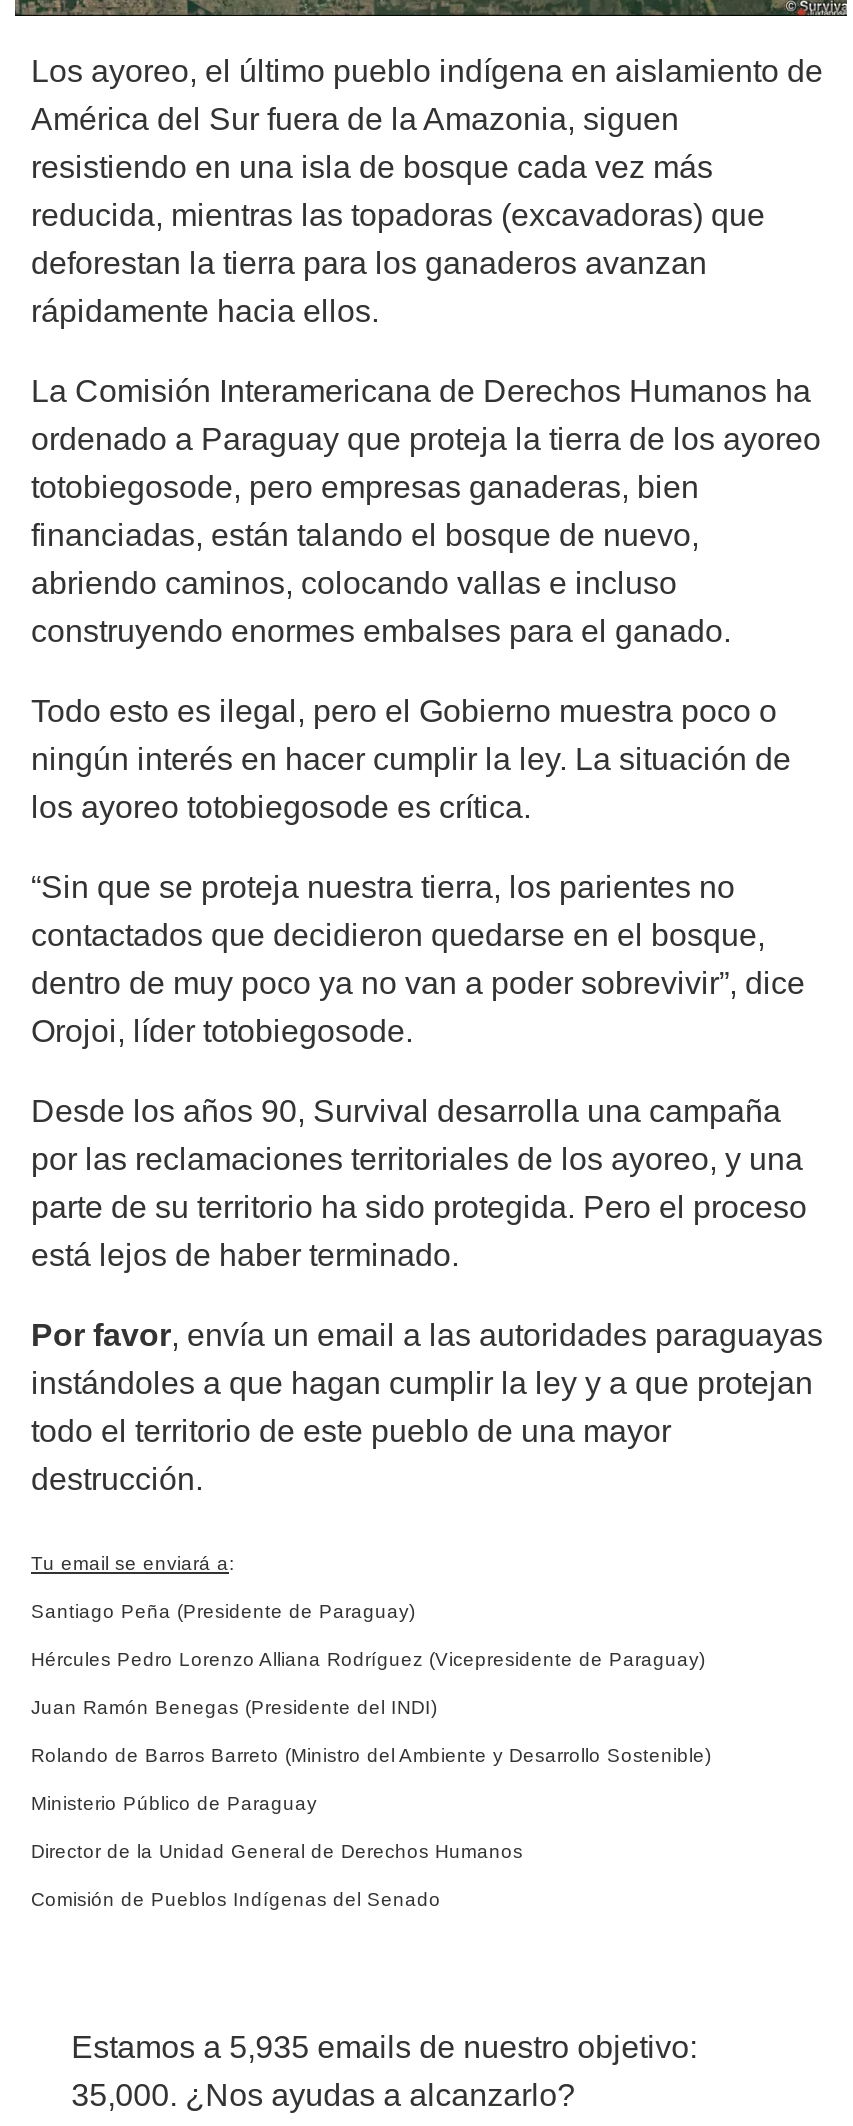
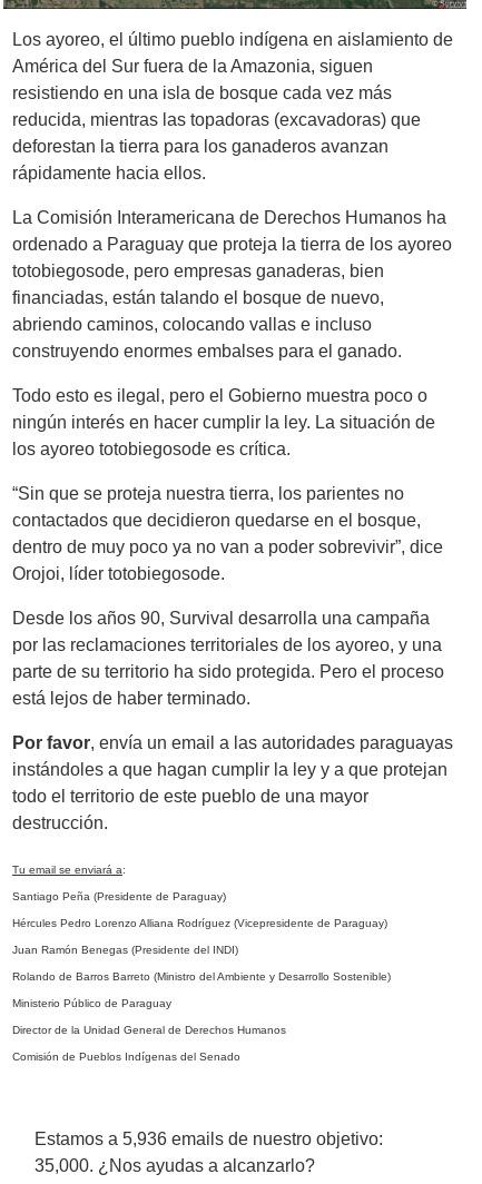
- Estamos a 5,935 emails de nuestro objetivo:
+ Estamos a 5,936 emails de nuestro objetivo:
